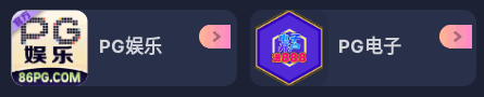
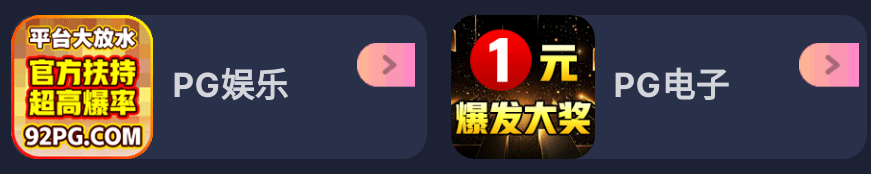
- [image]
+ [image]

- [image]
+ [image]
